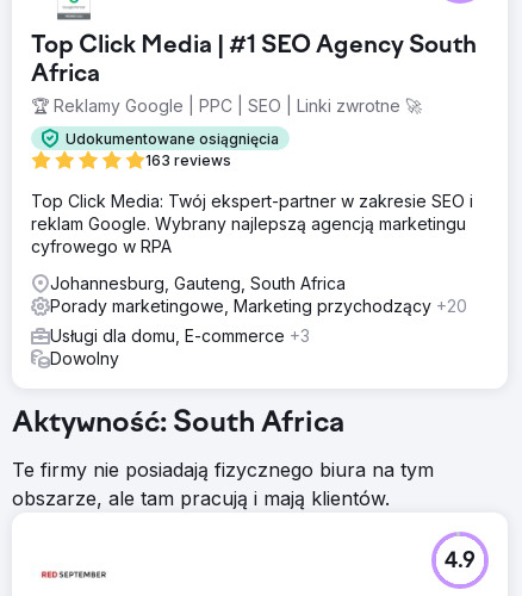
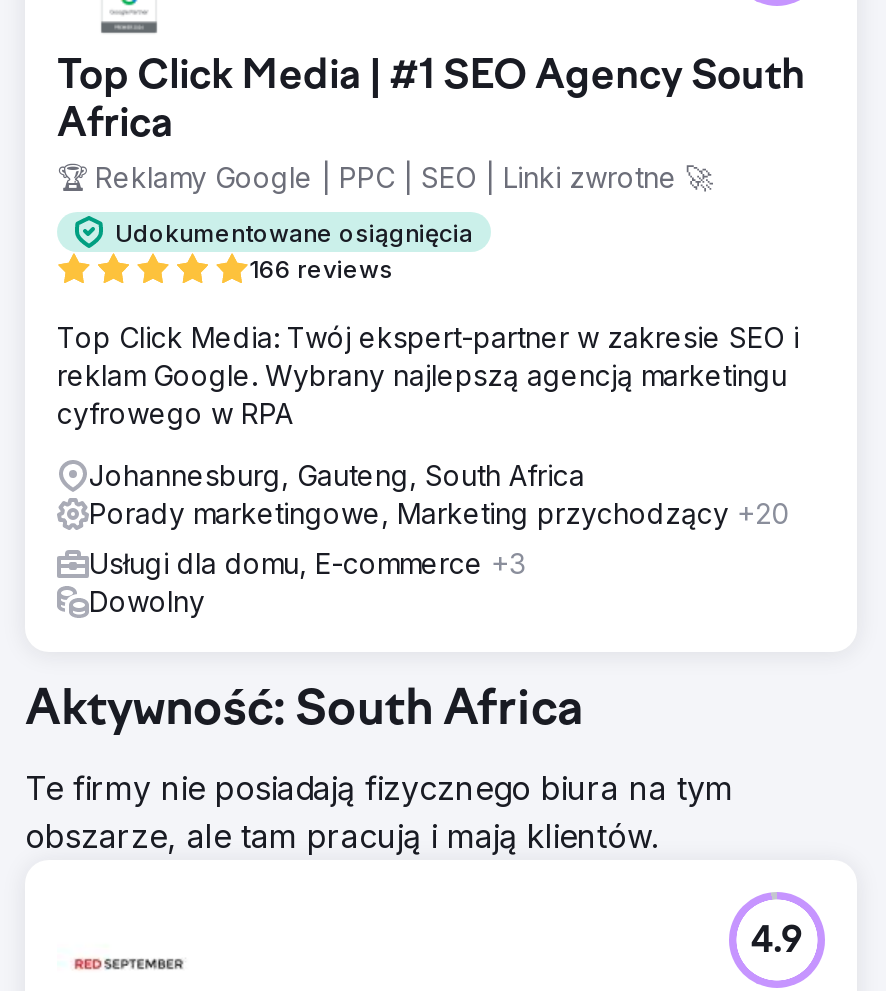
- 163 reviews
+ 166 reviews
